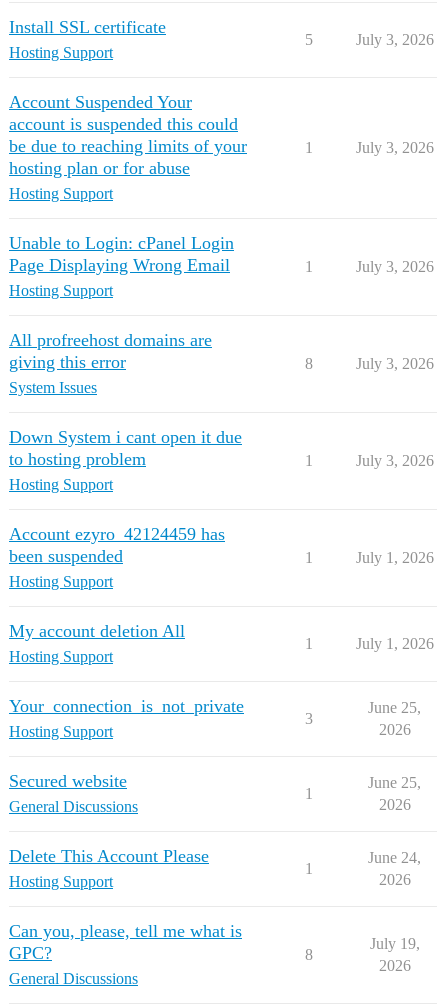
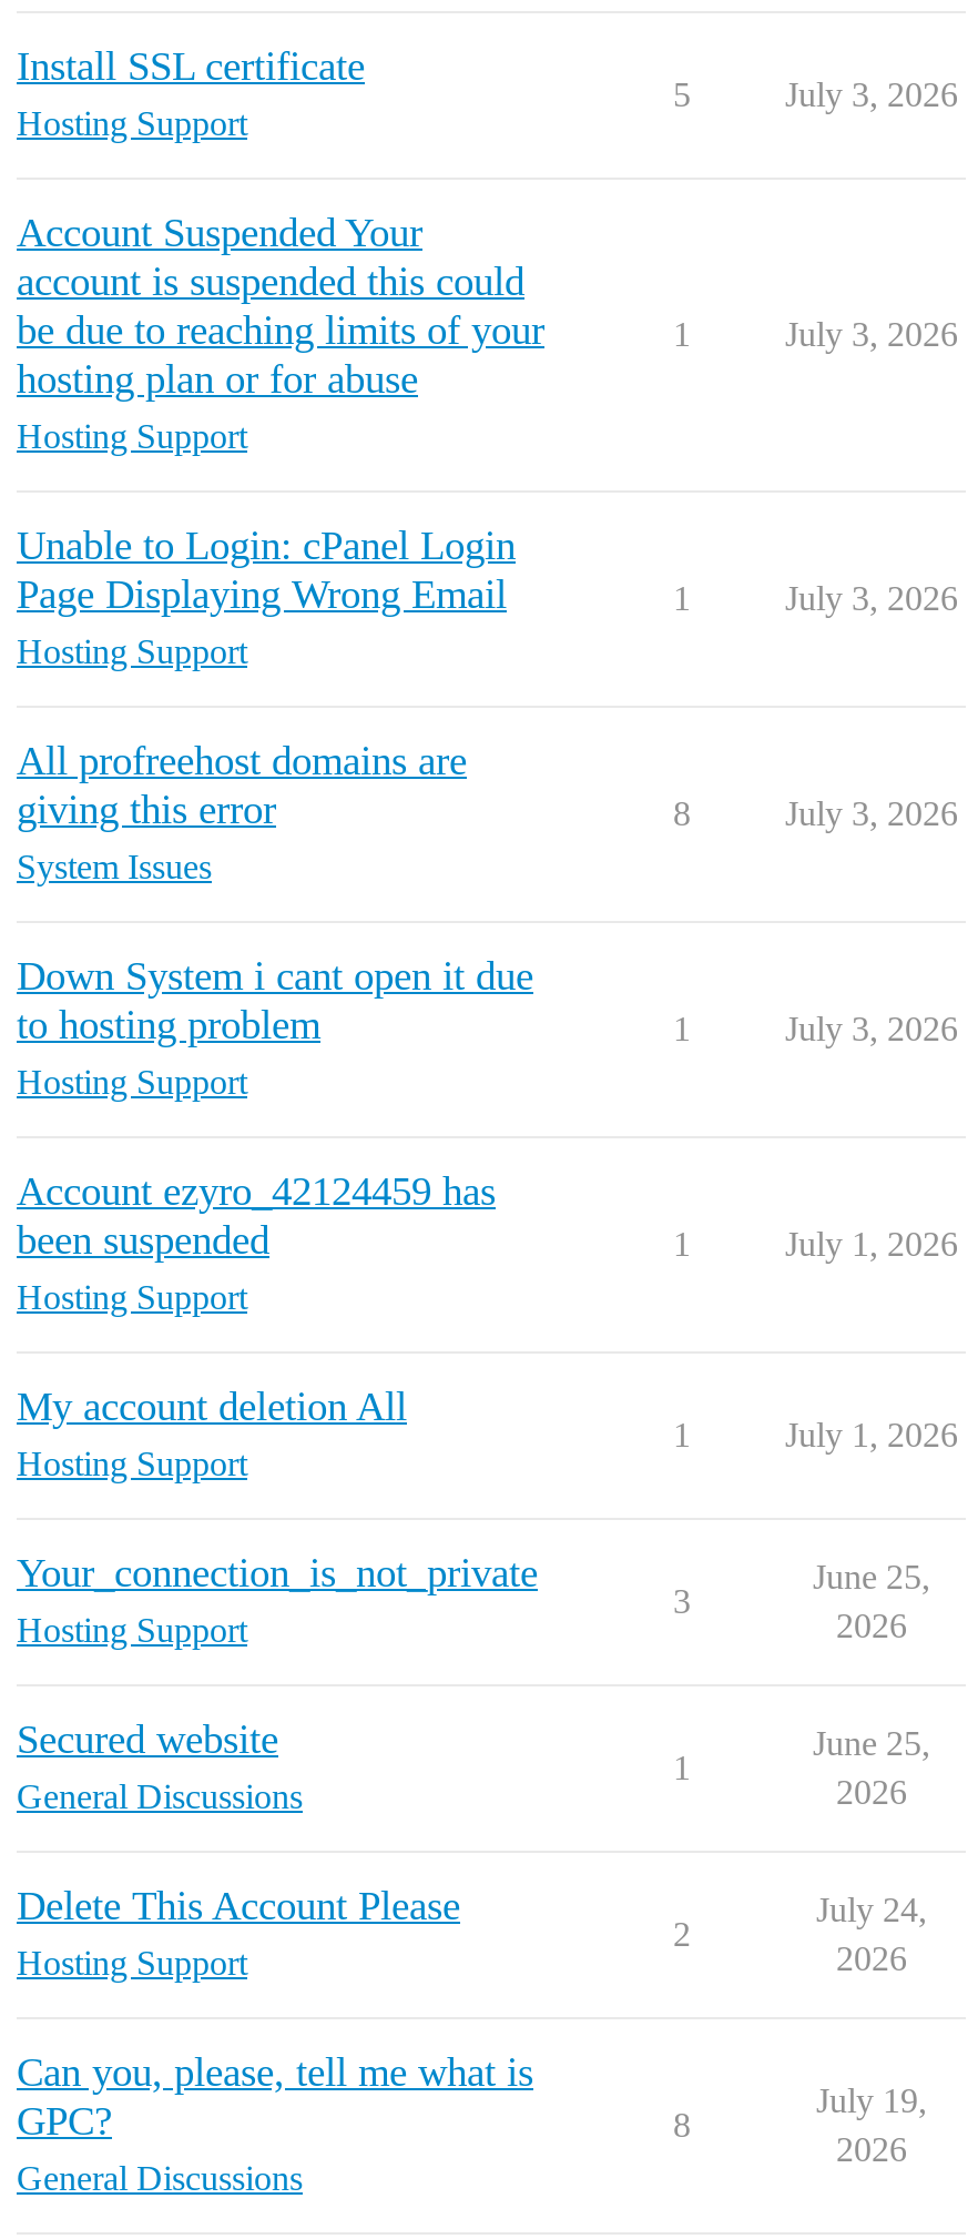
- June 24,
+ July 24,

- 1
+ 2
